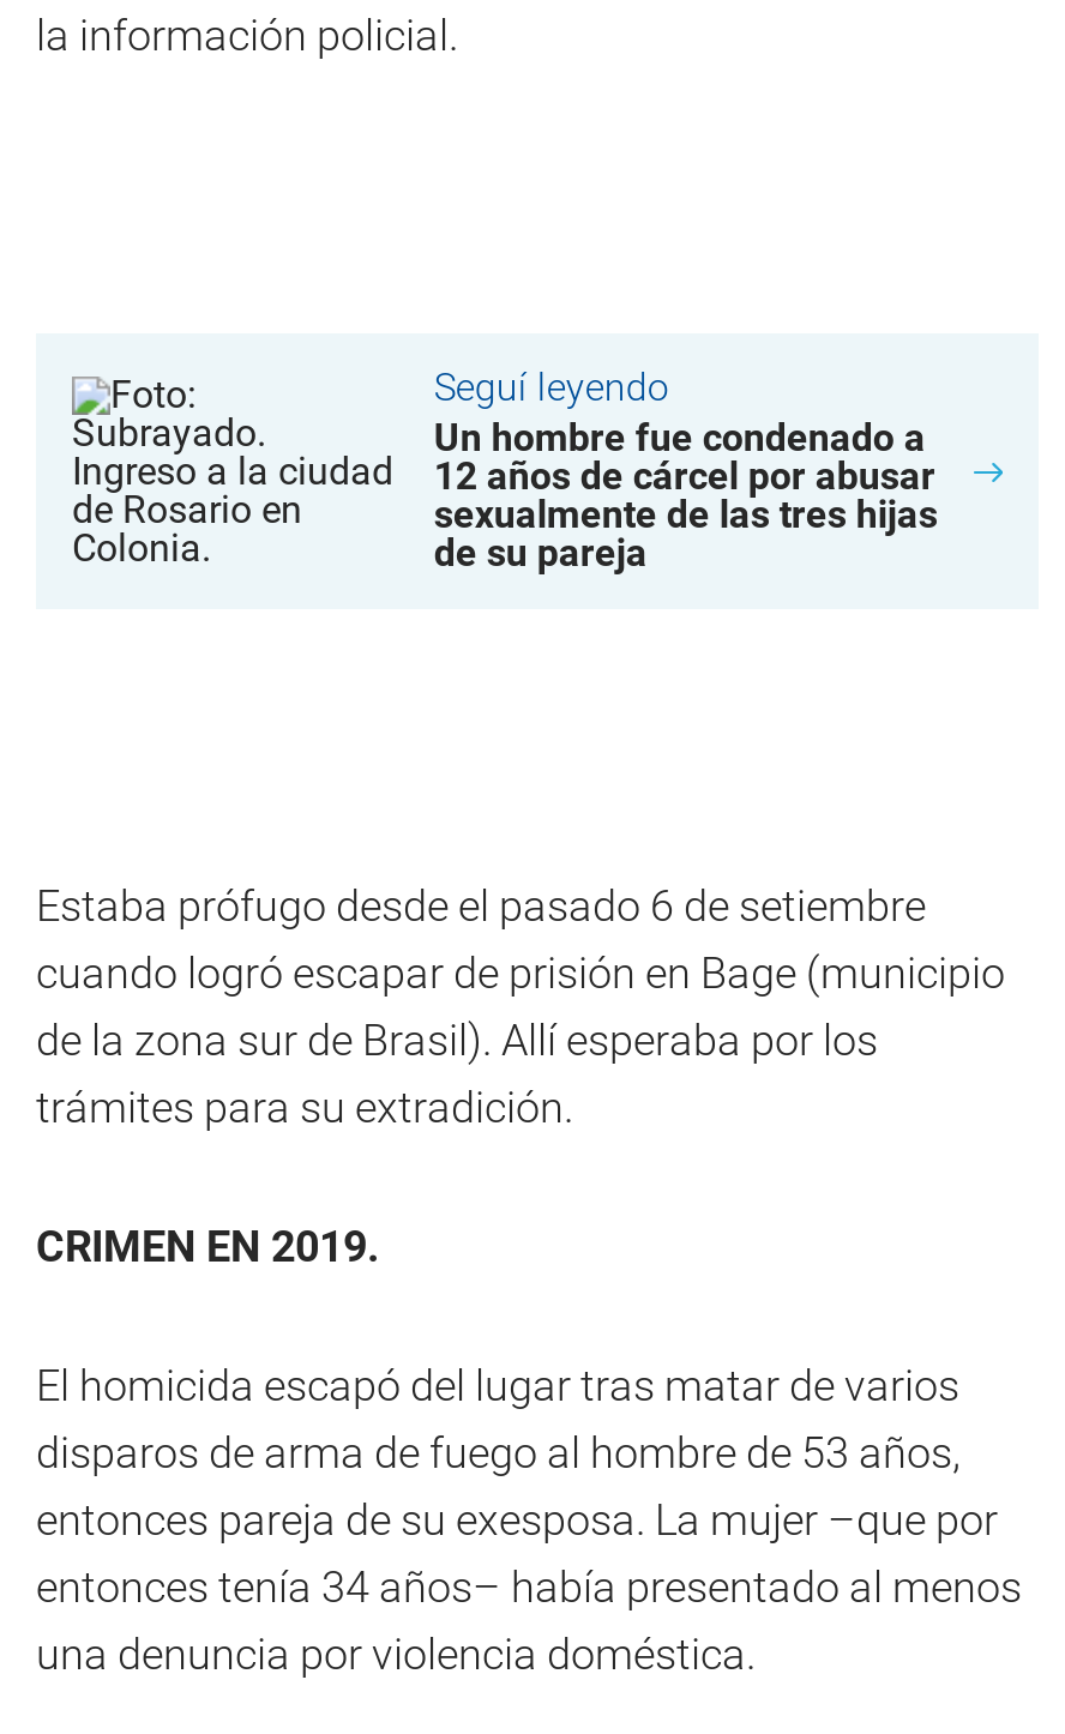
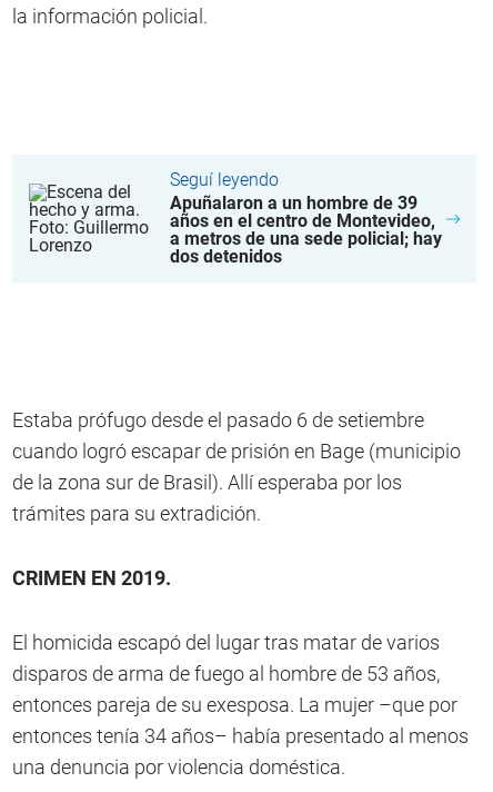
- [image]
- Un hombre fue condenado a
- 12 años de cárcel por abusar
- sexualmente de las tres hijas
- de su pareja
+ [image]
+ Apuñalaron a un hombre de 39
+ años en el centro de Montevideo,
+ a metros de una sede policial; hay
+ dos detenidos
